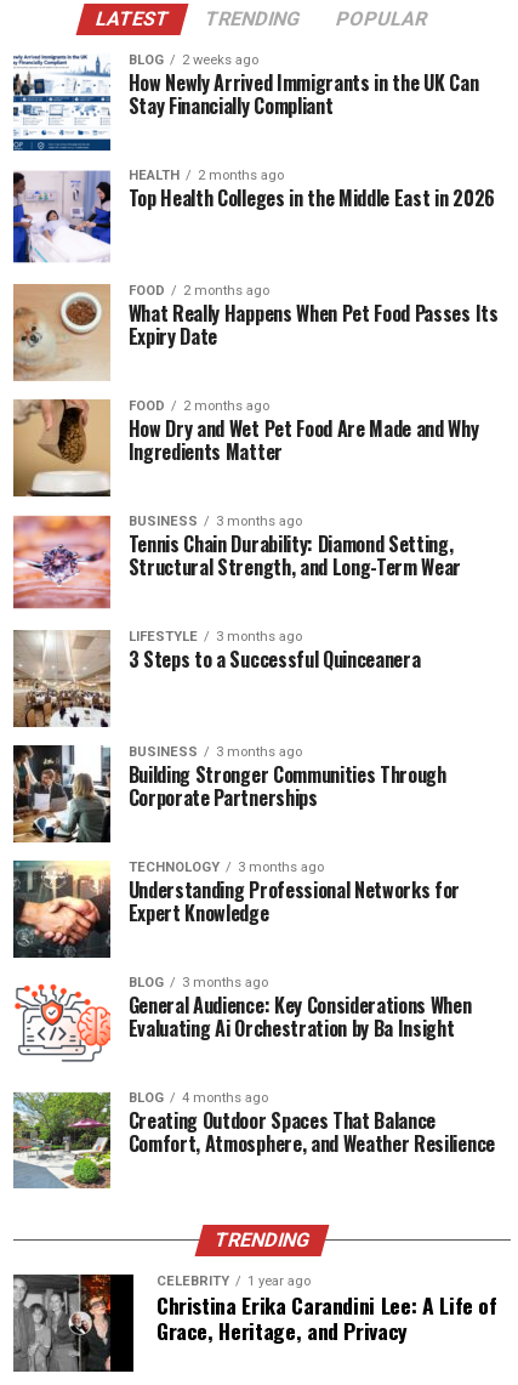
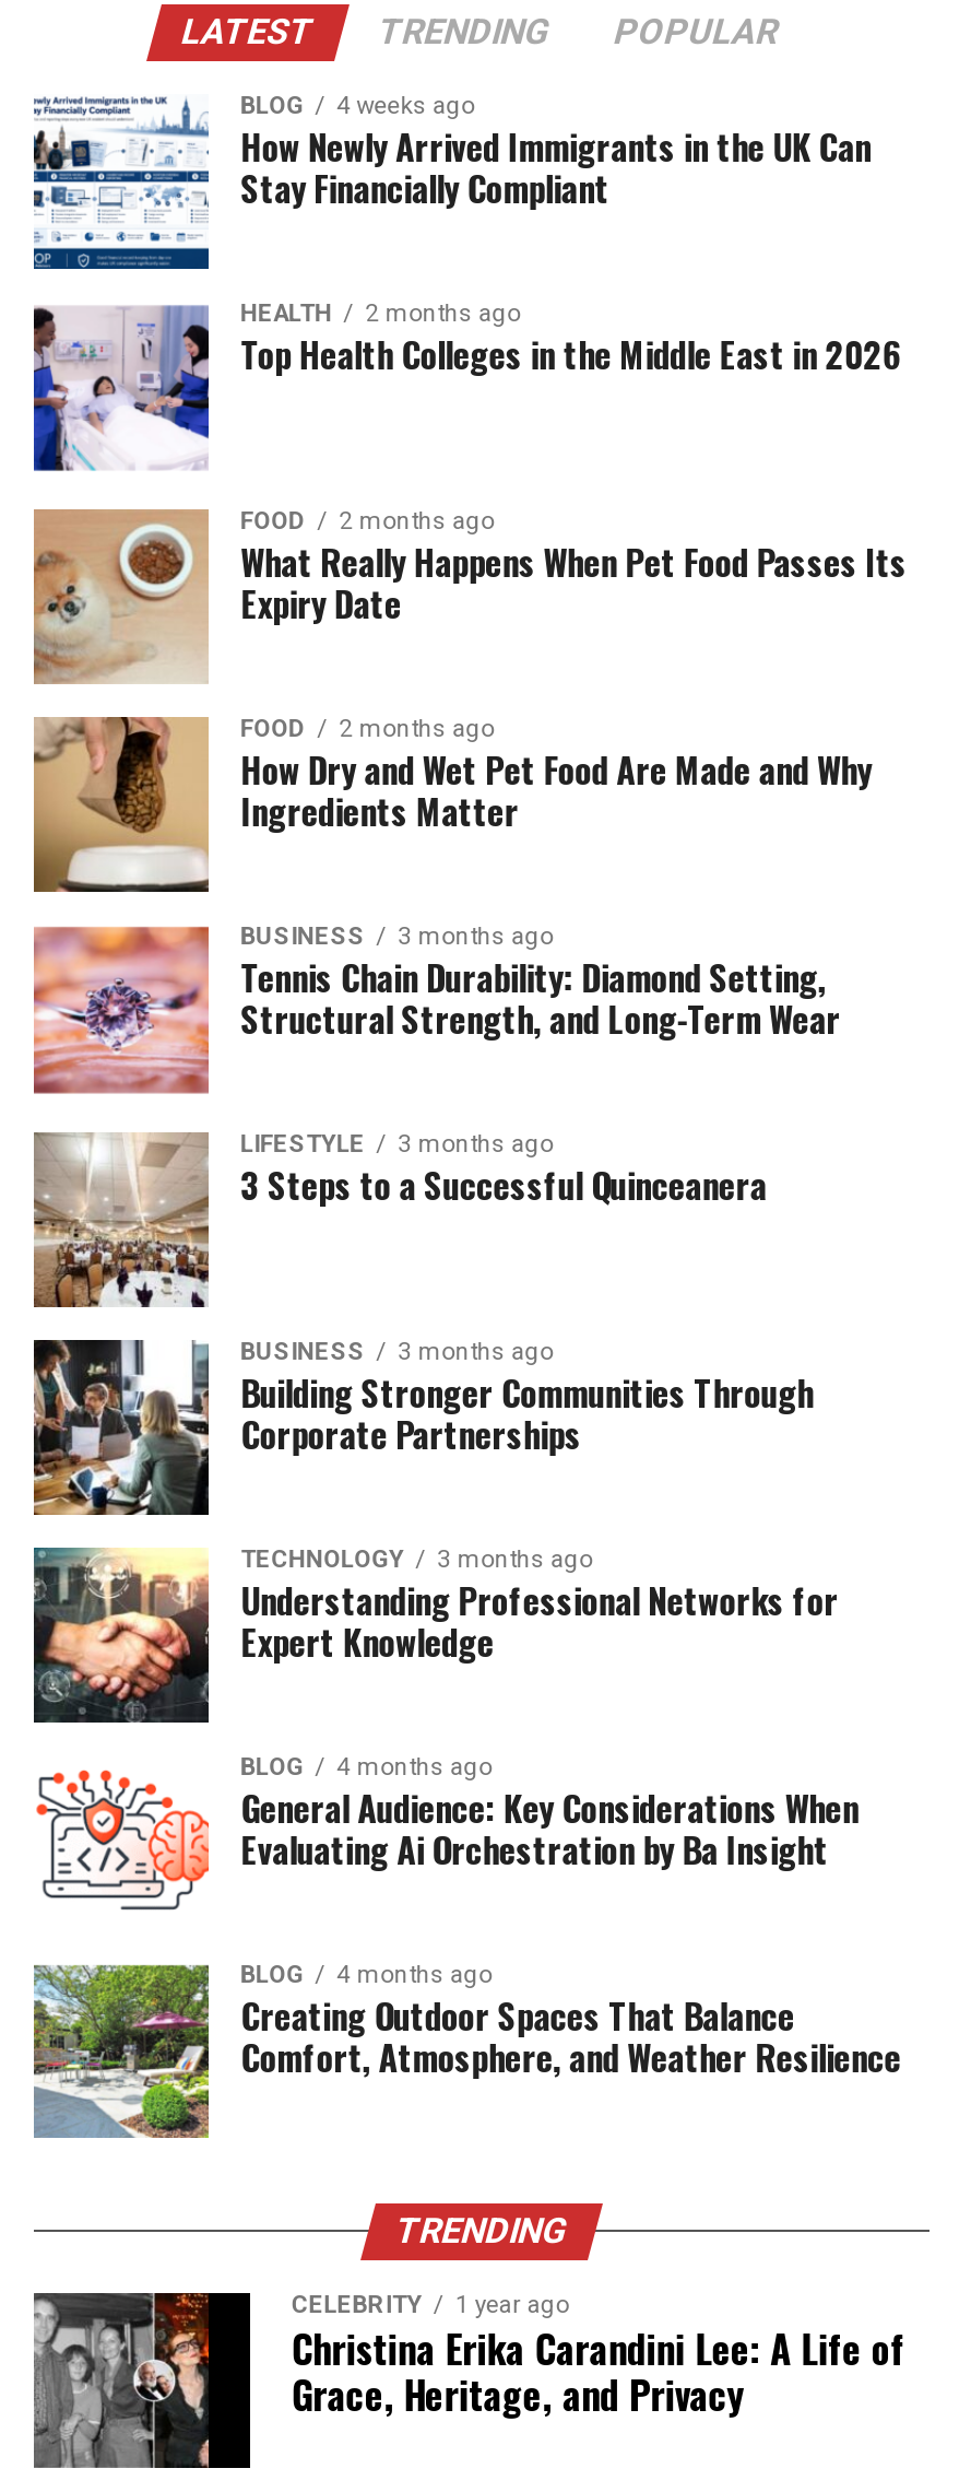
- BLOG 2 weeks ago
+ BLOG 4 weeks ago

- BLOG 3 months ago
+ BLOG 4 months ago
